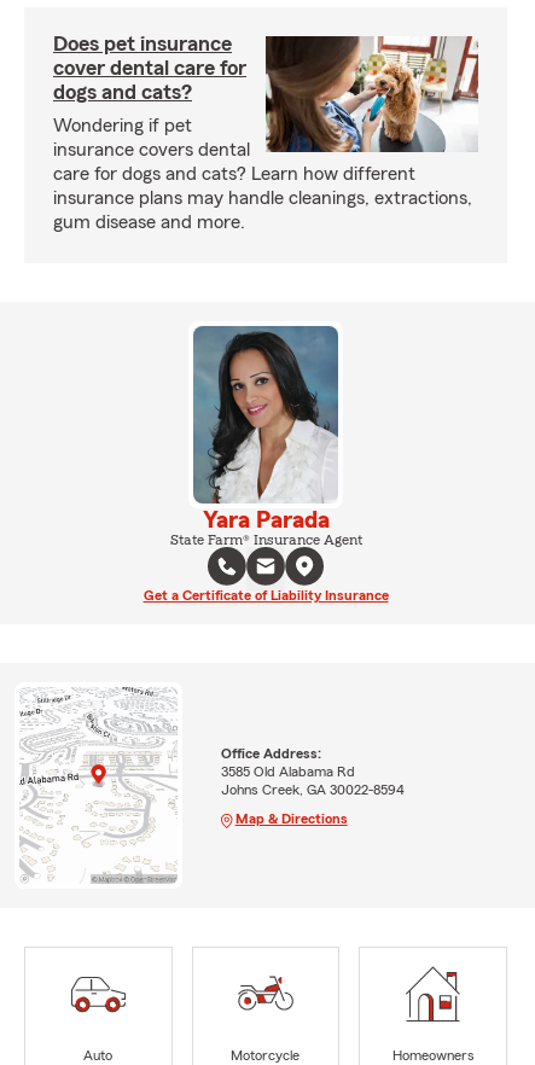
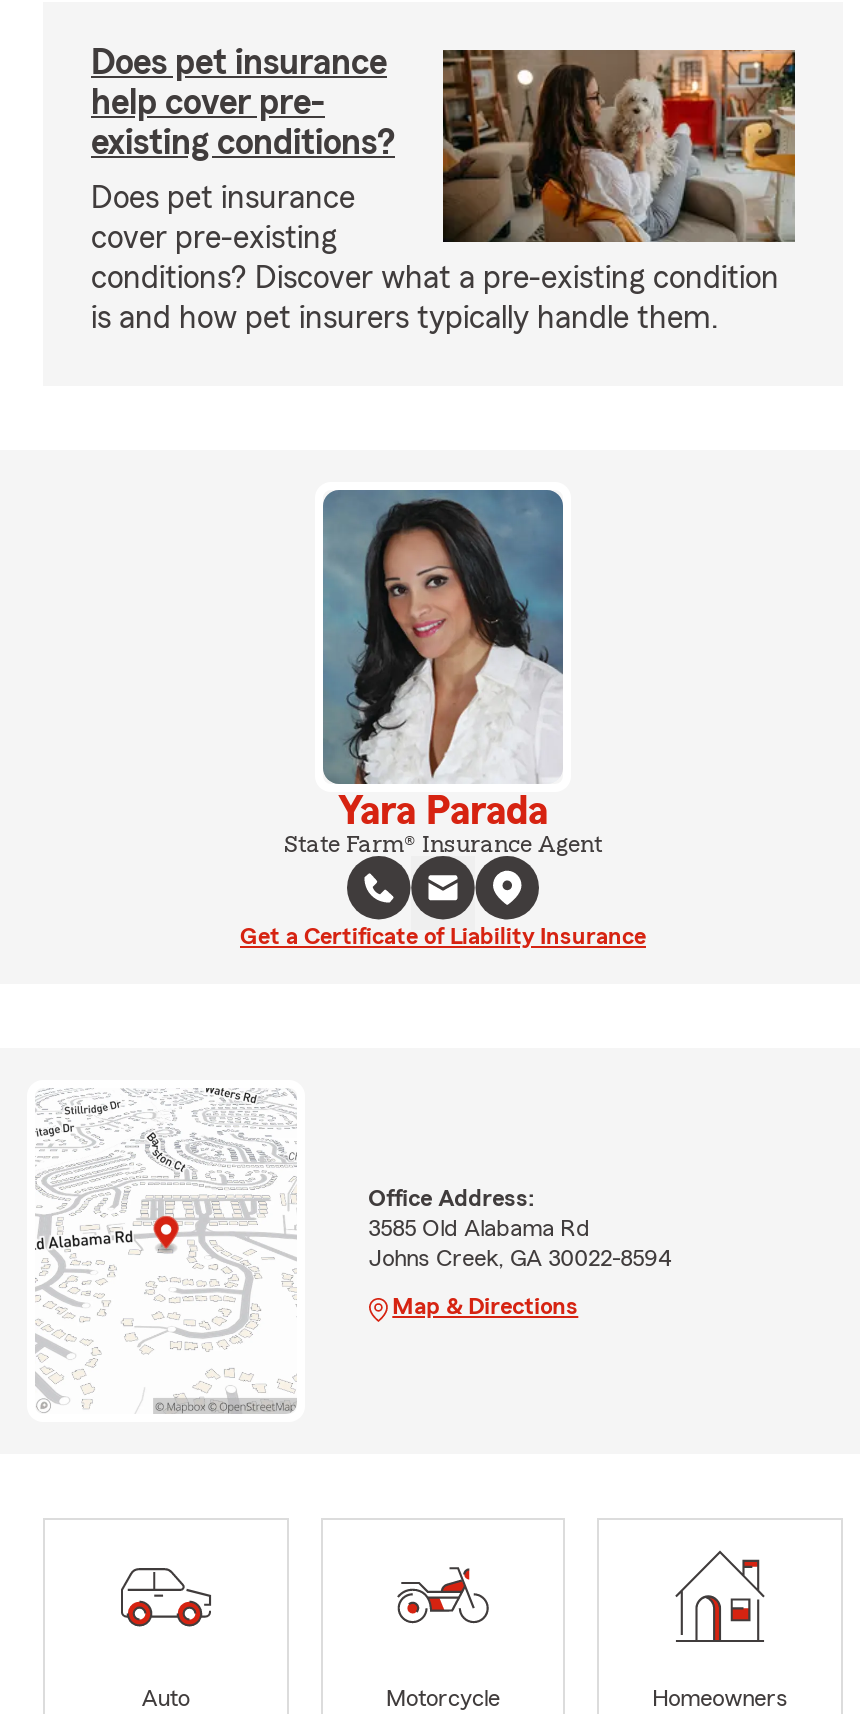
- [image]
- Wondering if pet
- insurance covers dental
- care for dogs and cats? Learn how different
- insurance plans may handle cleanings, extractions,
- gum disease and more.
+ [image]
+ Does pet insurance
+ cover pre-existing
+ conditions? Discover what a pre-existing condition
+ is and how pet insurers typically handle them.

- cover dental care for
- dogs and cats?
+ help cover pre-
+ existing conditions?
